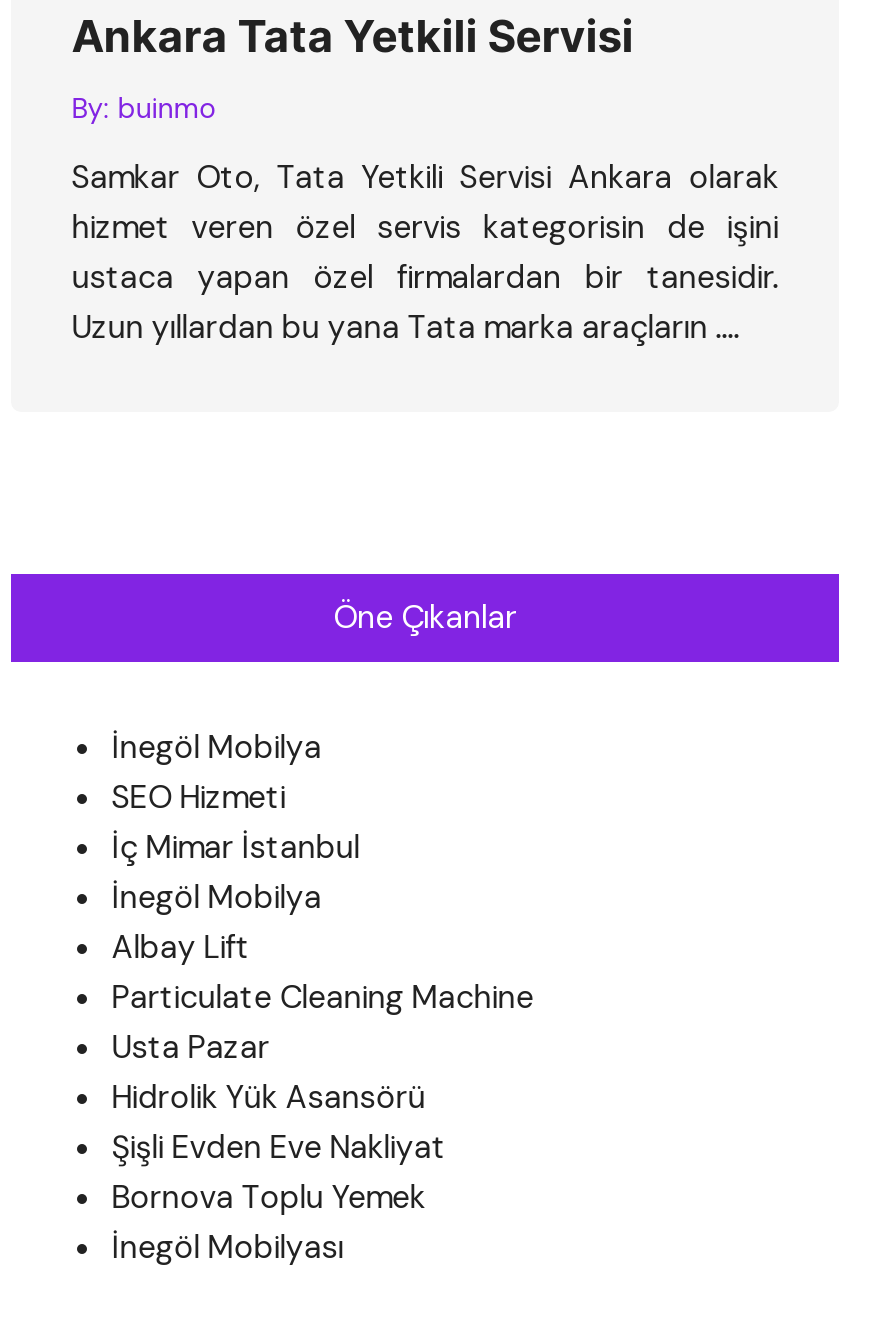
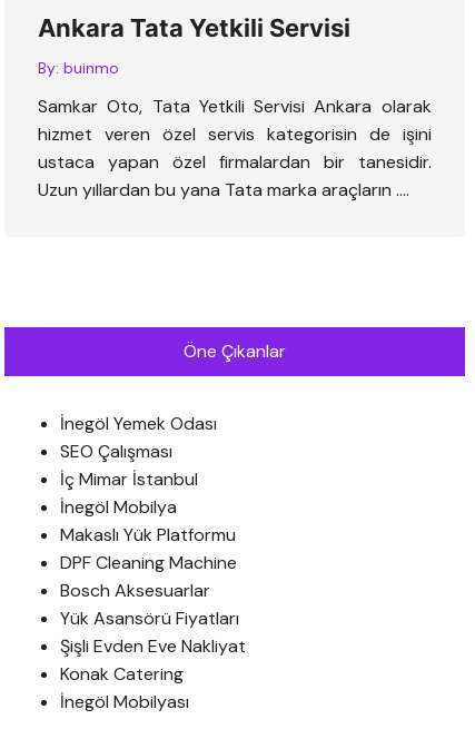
- İnegöl Mobilya
- SEO Hizmeti
+ İnegöl Yemek Odası
+ SEO Çalışması

- Albay Lift
- Particulate Cleaning Machine
- Usta Pazar
- Hidrolik Yük Asansörü
+ Makaslı Yük Platformu
+ DPF Cleaning Machine
+ Bosch Aksesuarlar
+ Yük Asansörü Fiyatları

- Bornova Toplu Yemek
+ Konak Catering
